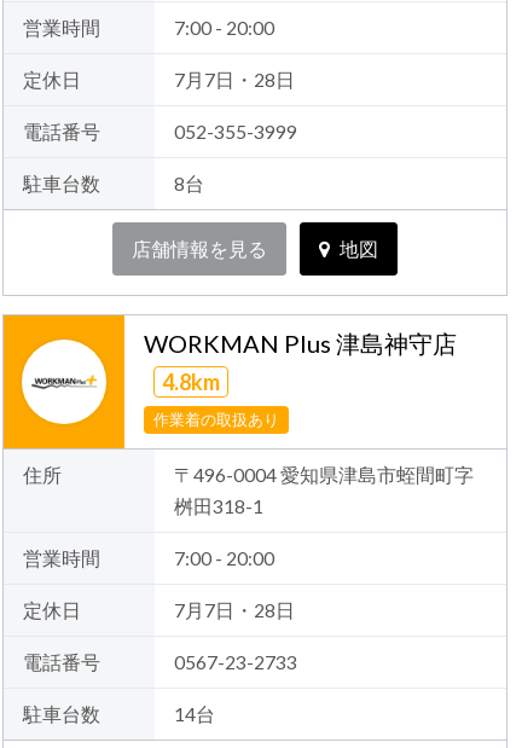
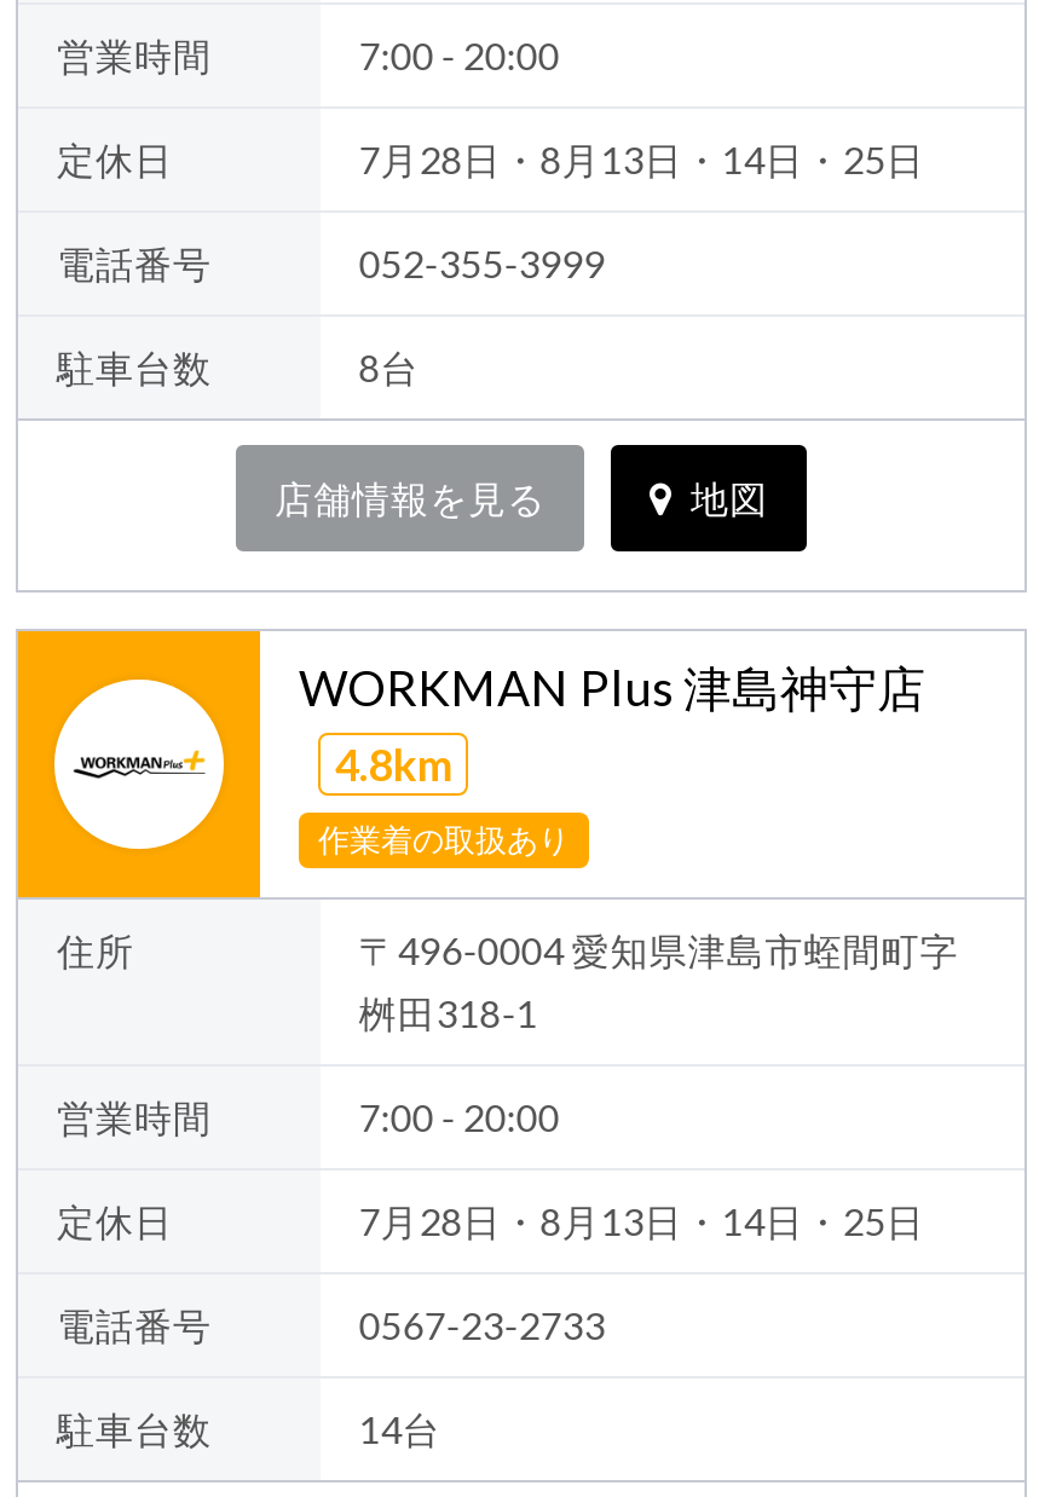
- 7月7日・28日
+ 7月28日・8月13日・14日・25日

- 7月7日・28日
+ 7月28日・8月13日・14日・25日
